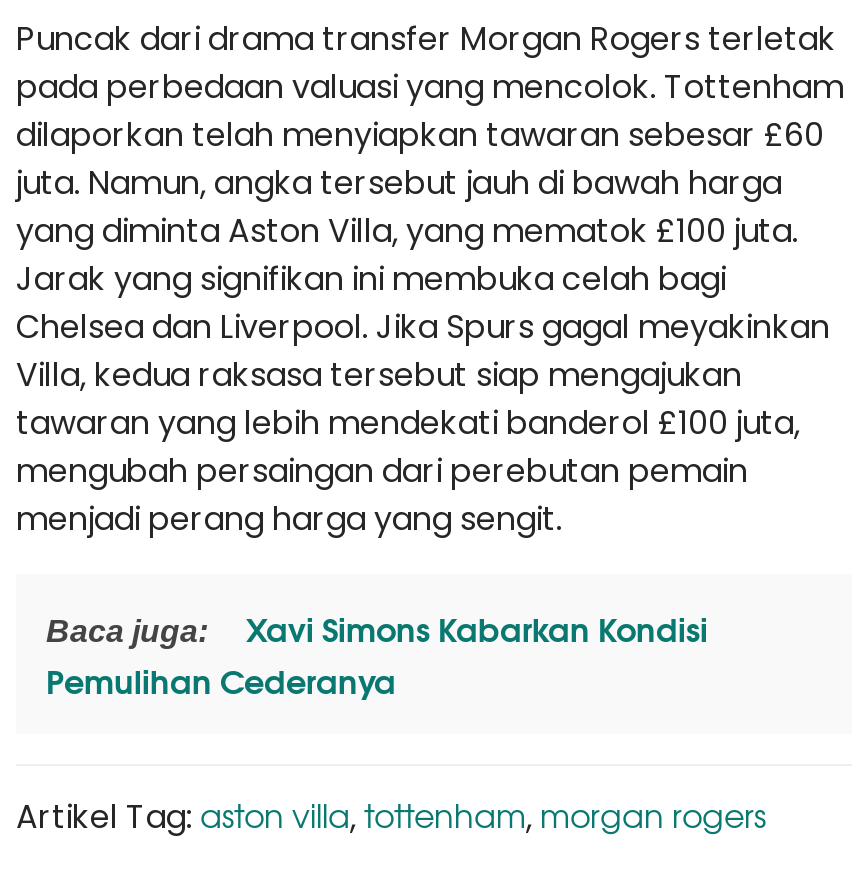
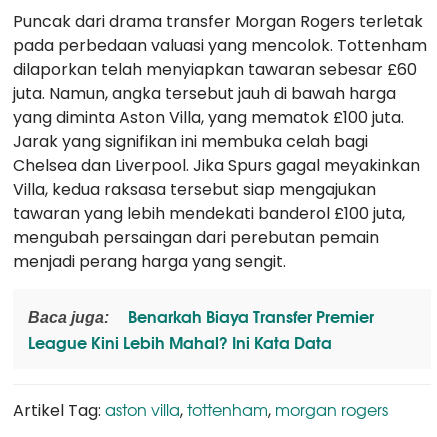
- Xavi Simons Kabarkan Kondisi
- Pemulihan Cederanya
+ Benarkah Biaya Transfer Premier
+ League Kini Lebih Mahal? Ini Kata Data
